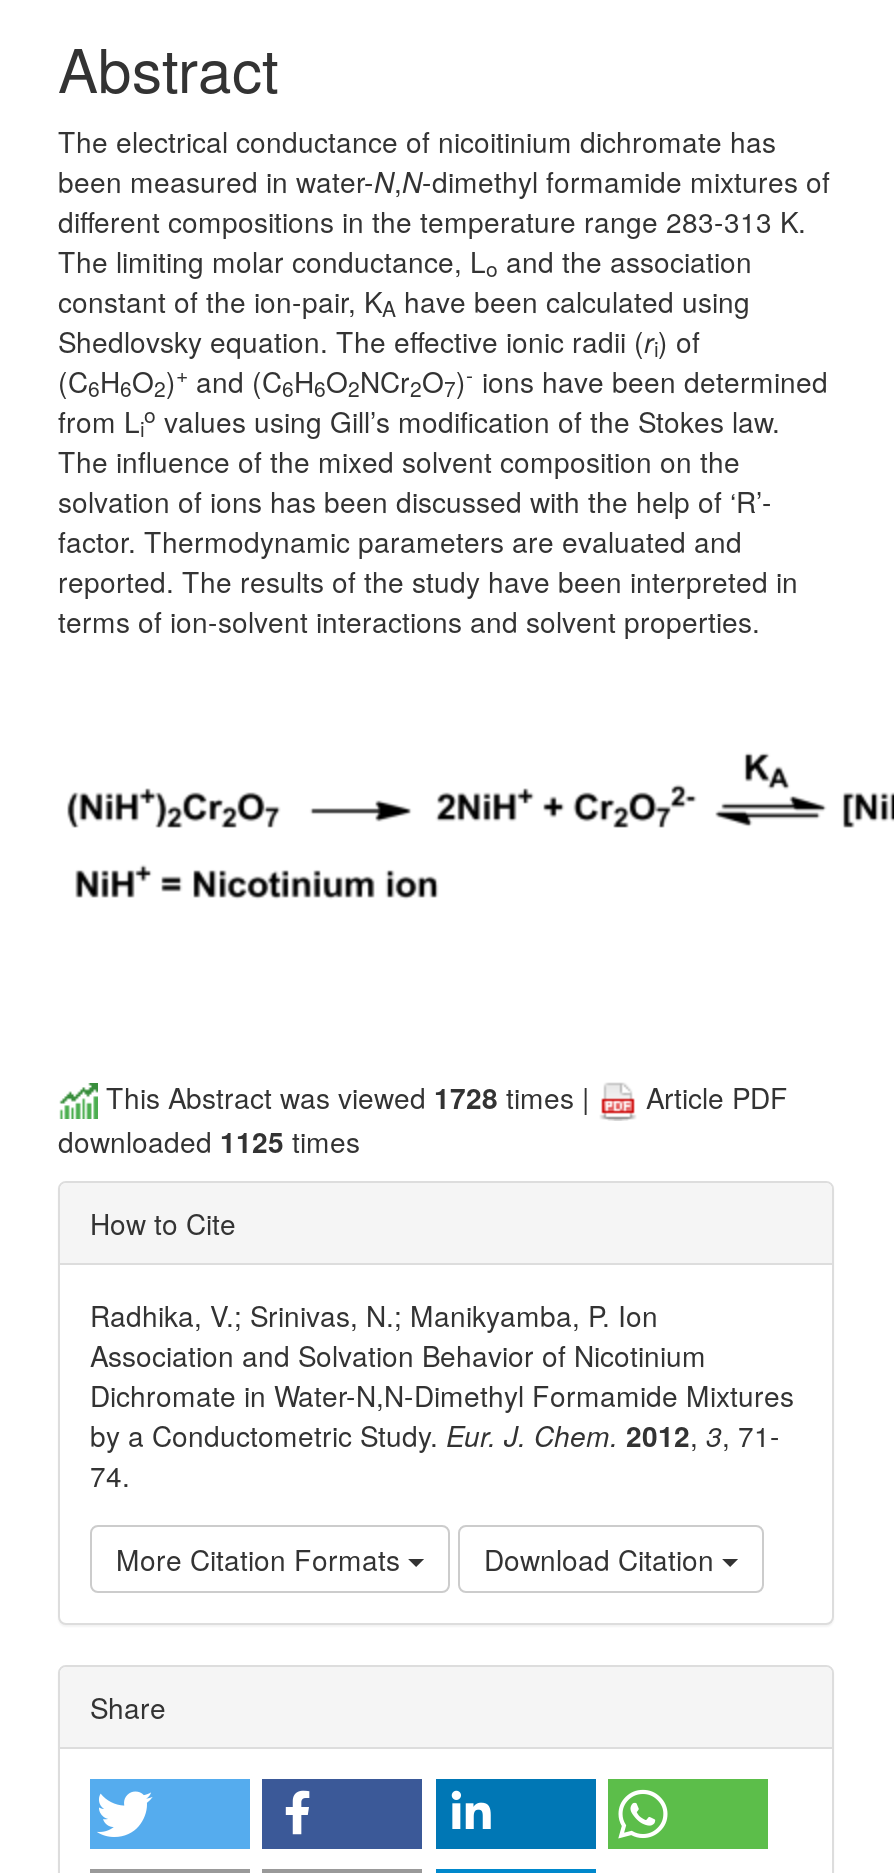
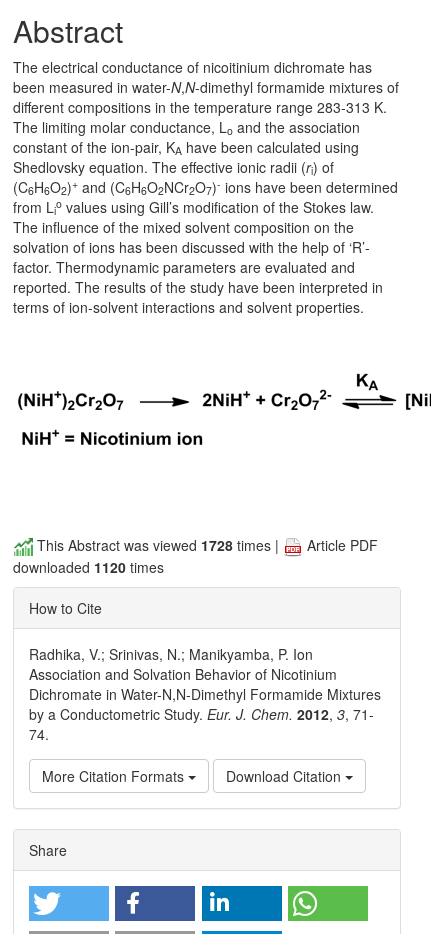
- downloaded 1125 times
+ downloaded 1120 times
